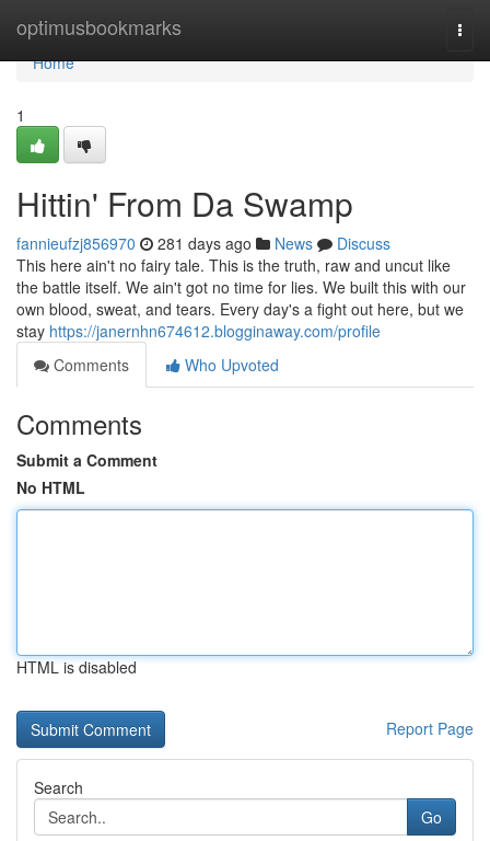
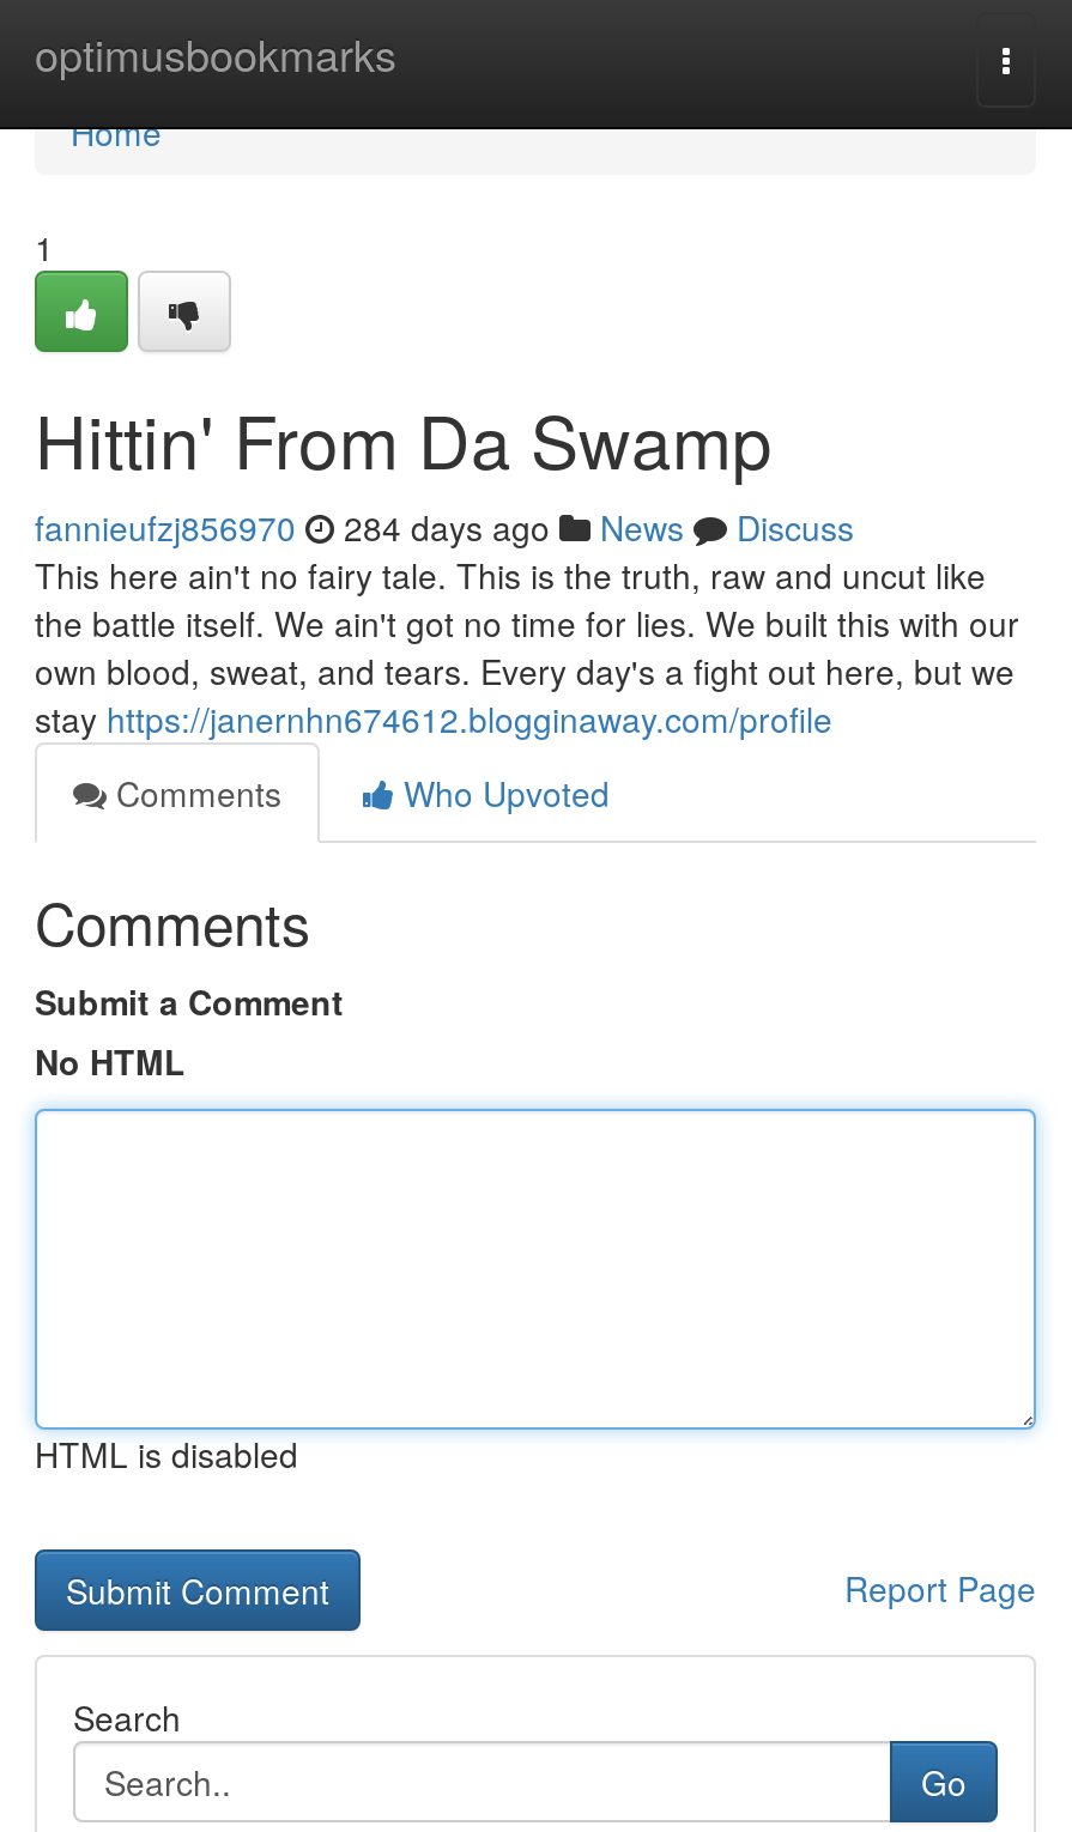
- fannieufzj856970 281 days ago News Discuss
+ fannieufzj856970 284 days ago News Discuss
